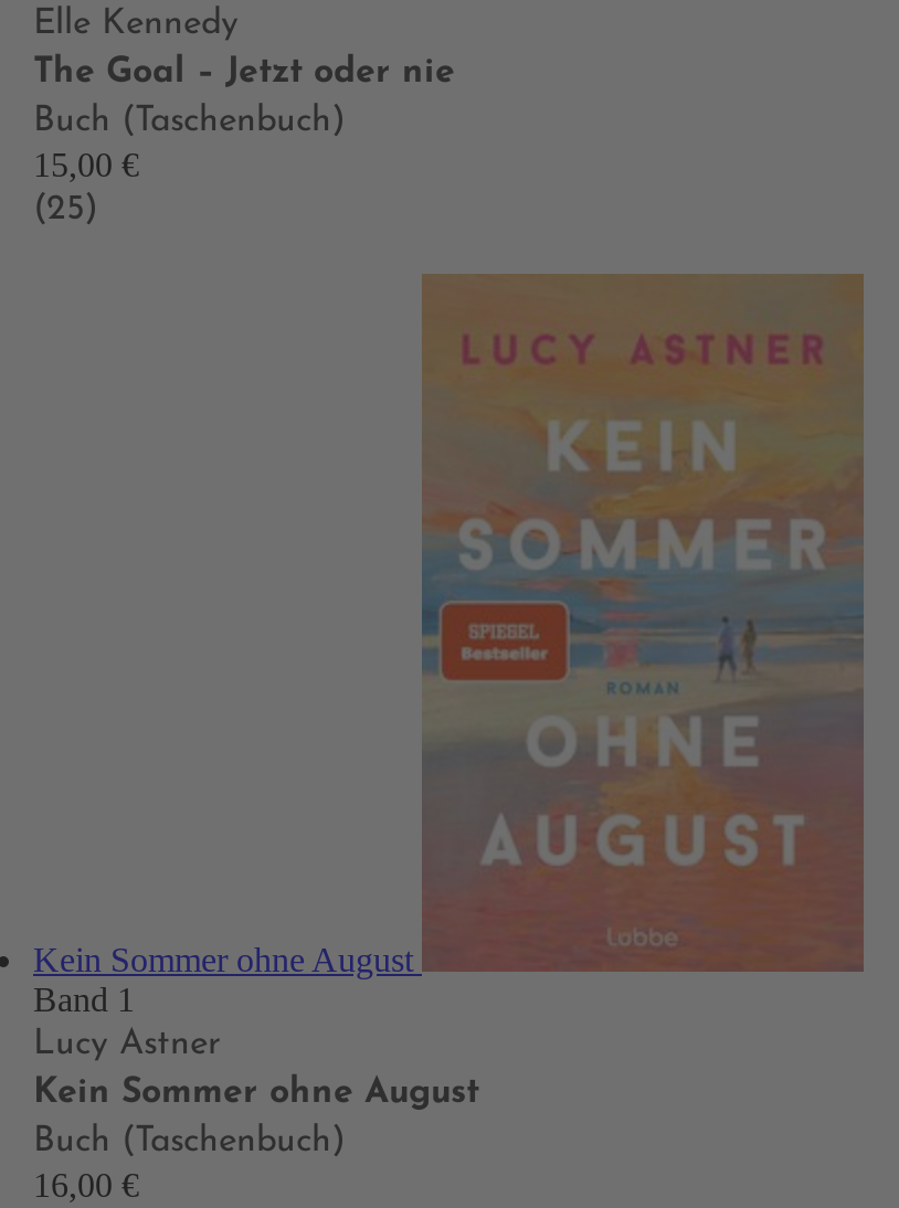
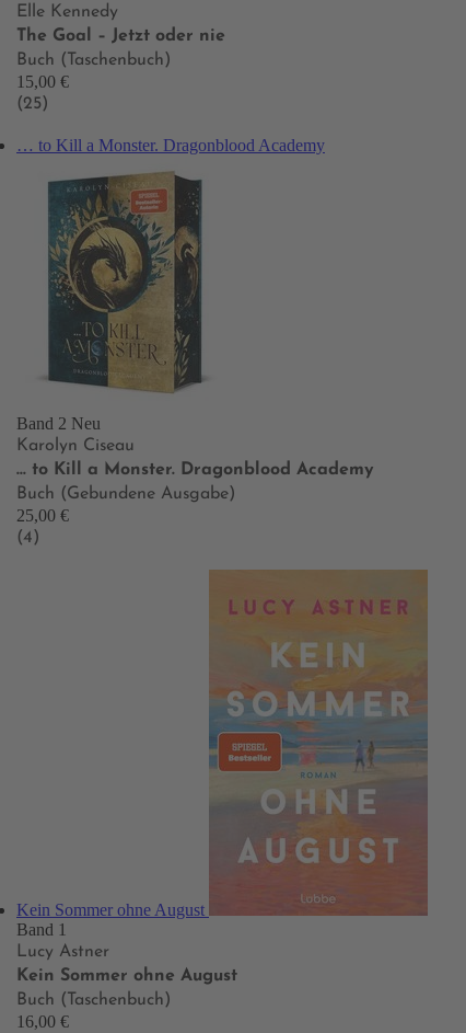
+ … to Kill a Monster. Dragonblood Academy

+ [image]
+ Band 2 Neu
+ Karolyn Ciseau
+ … to Kill a Monster. Dragonblood Academy
+ Buch (Gebundene Ausgabe)
+ 25,00 €
+ (4)
